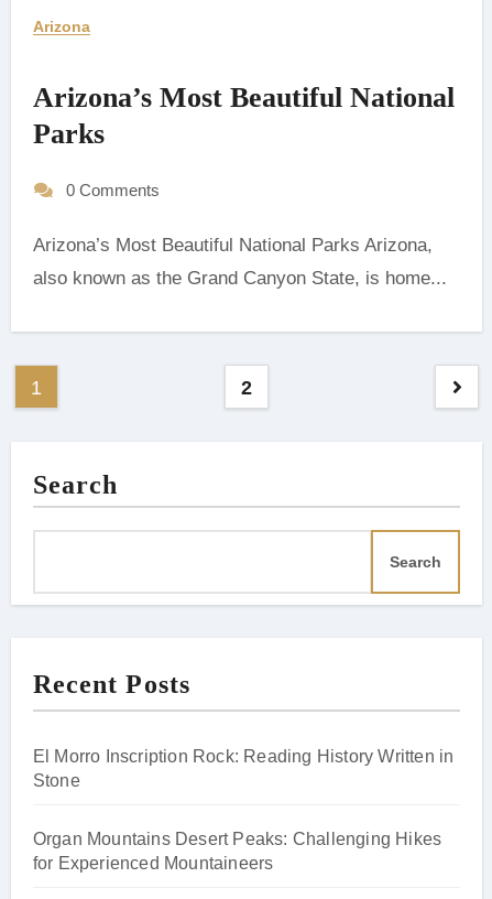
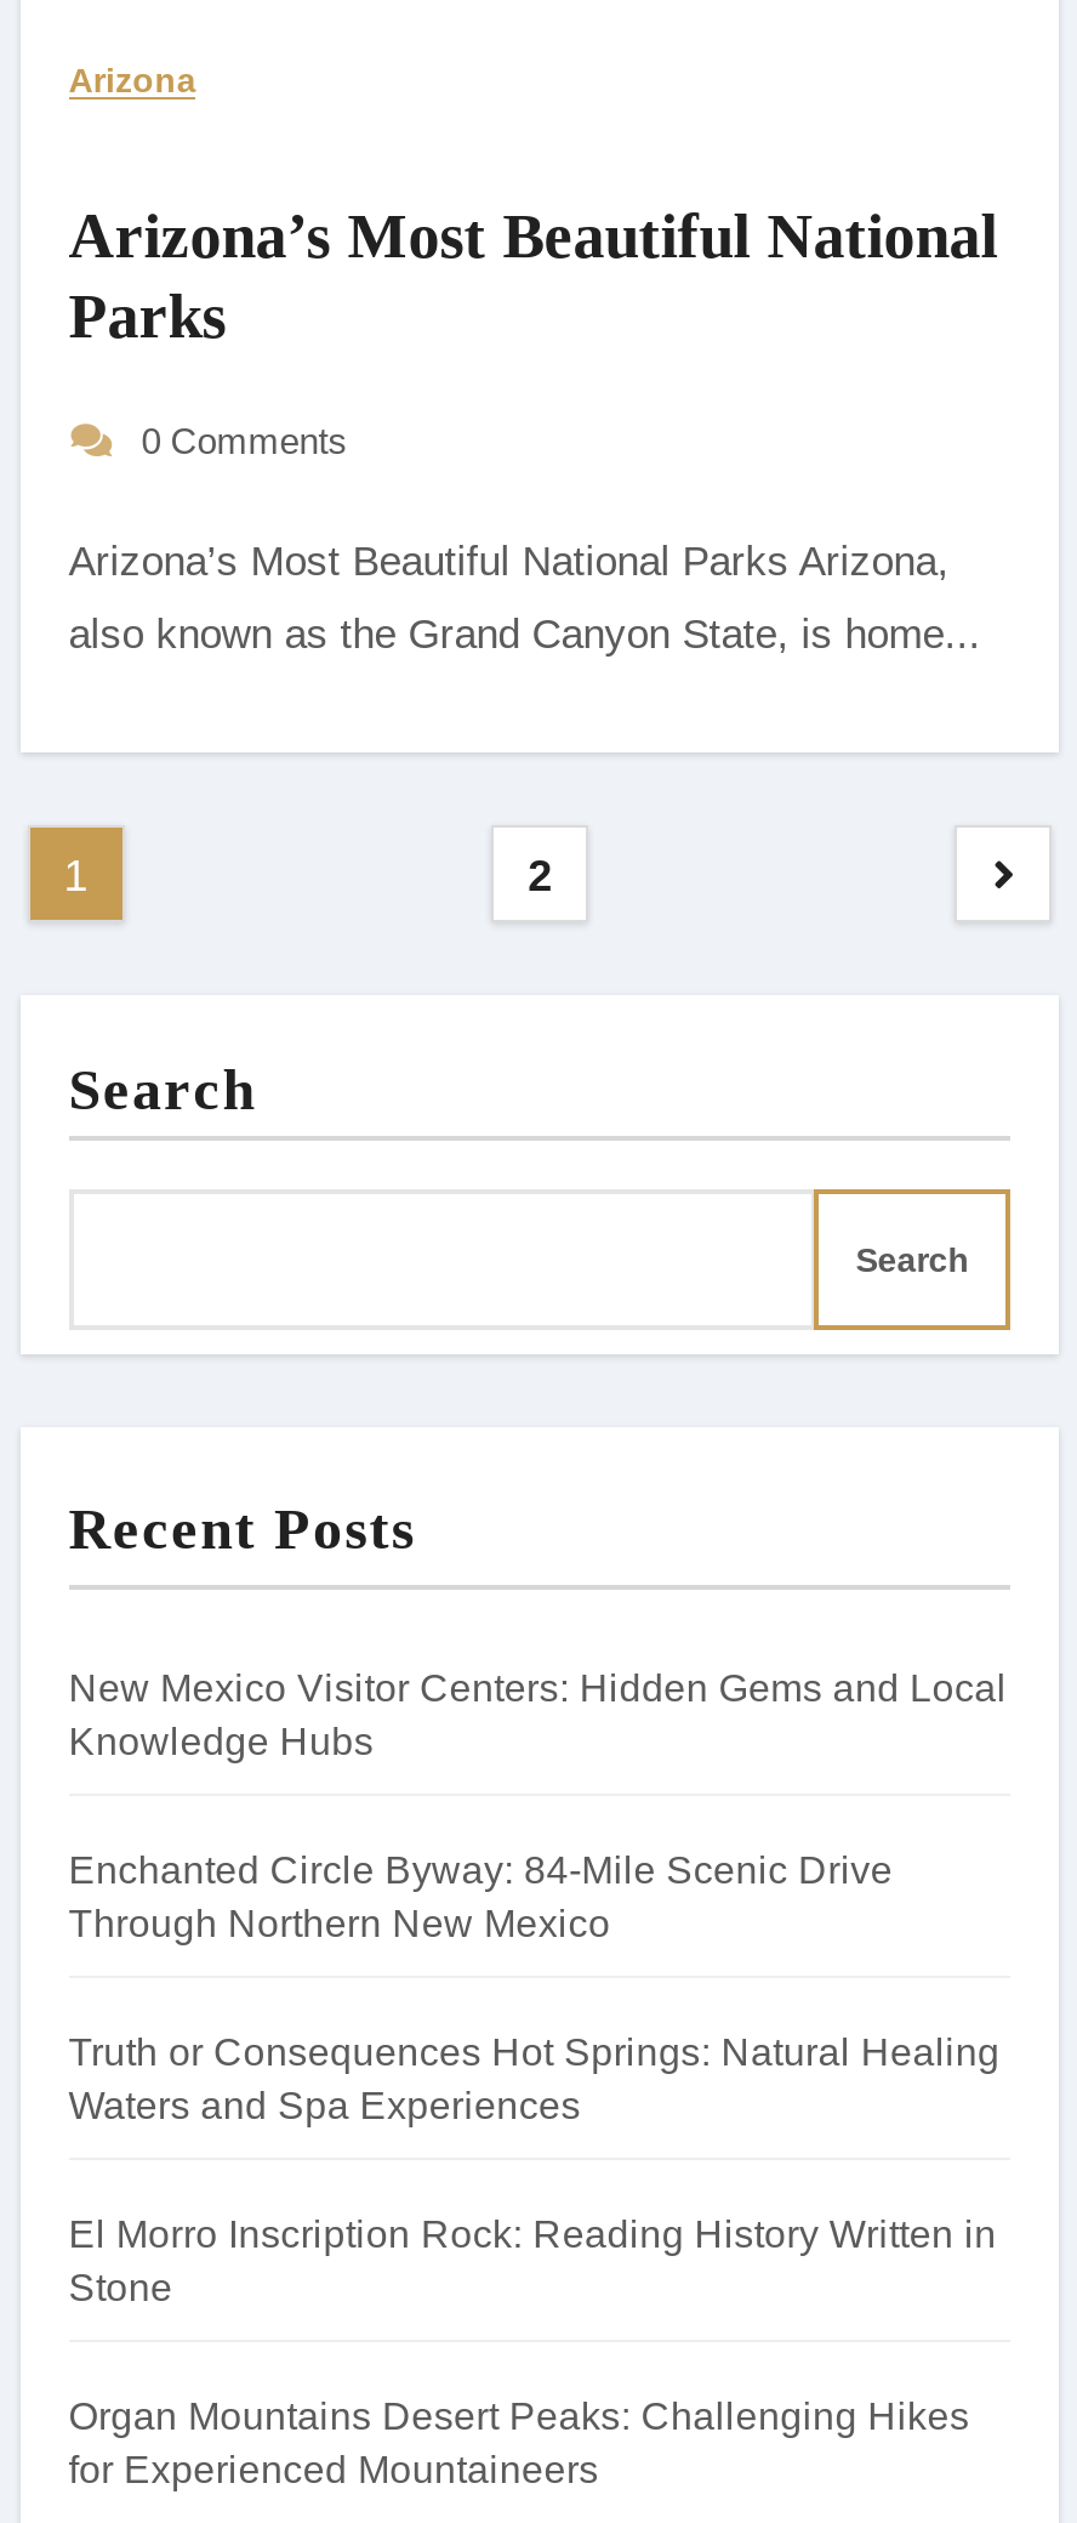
+ New Mexico Visitor Centers: Hidden Gems and Local
+ Knowledge Hubs
+ Enchanted Circle Byway: 84-Mile Scenic Drive
+ Through Northern New Mexico
+ Truth or Consequences Hot Springs: Natural Healing
+ Waters and Spa Experiences
